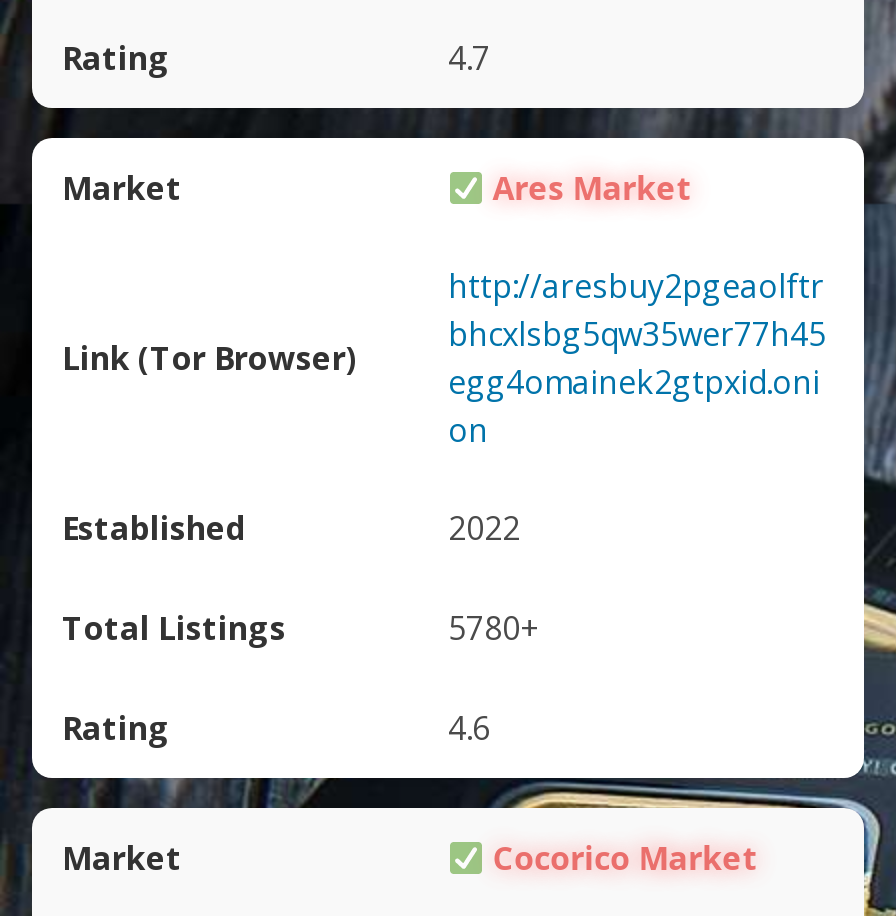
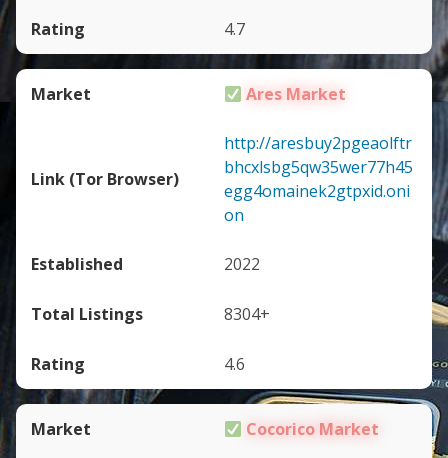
- 5780+
+ 8304+
